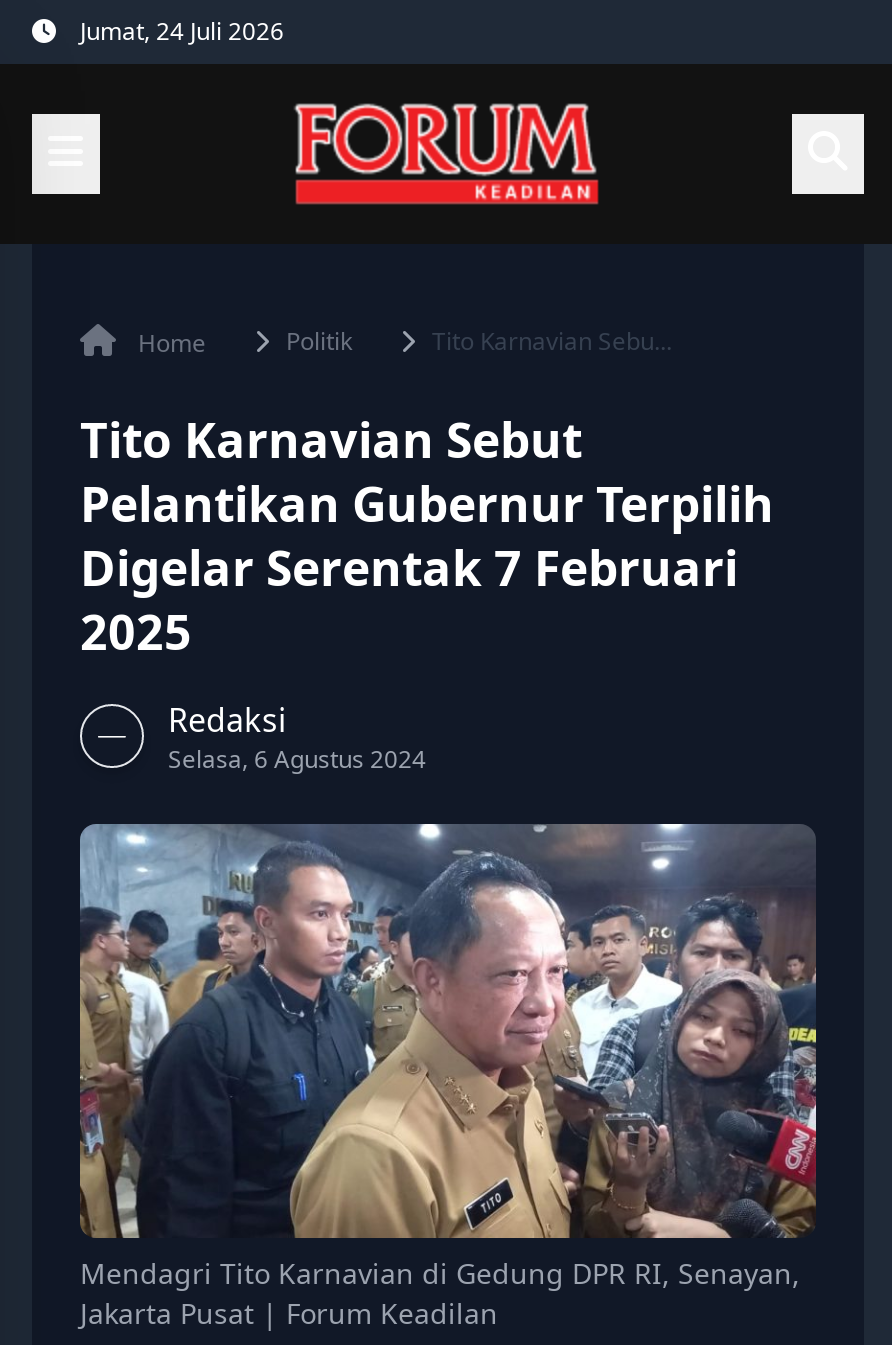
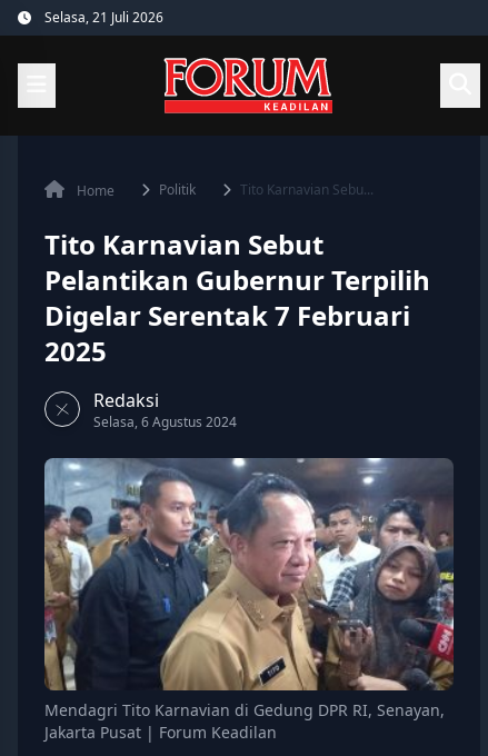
- Jumat, 24 Juli 2026
+ Selasa, 21 Juli 2026
